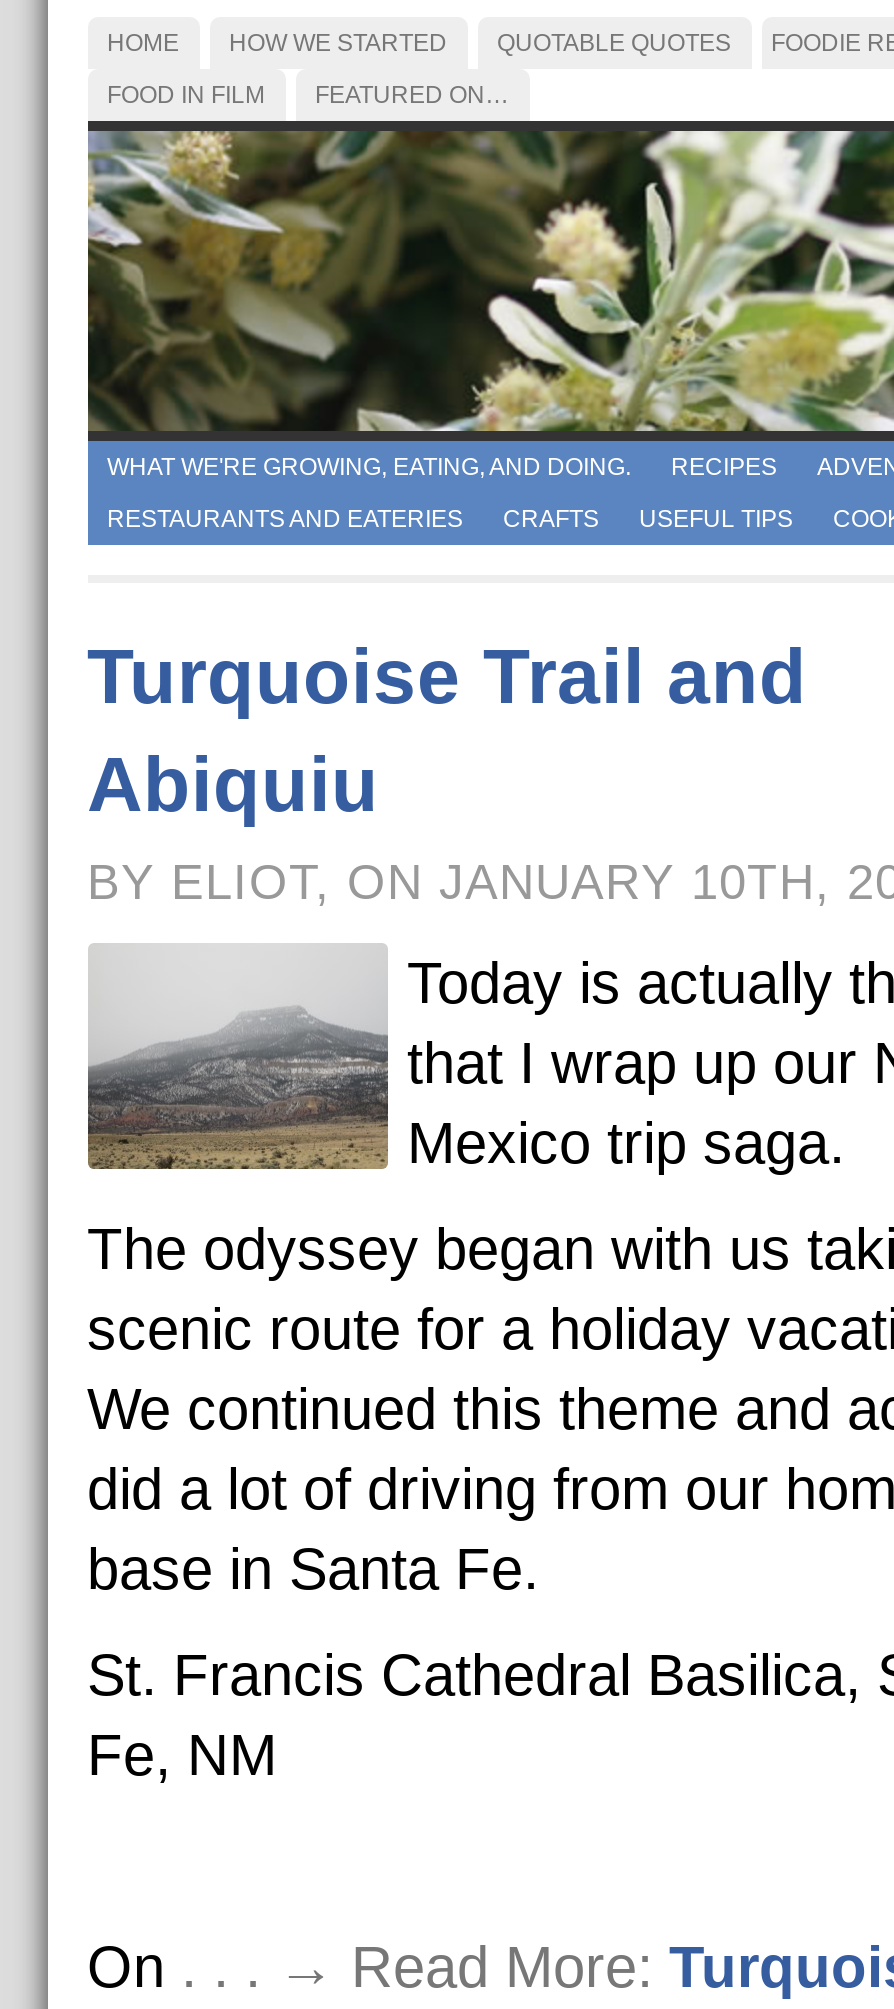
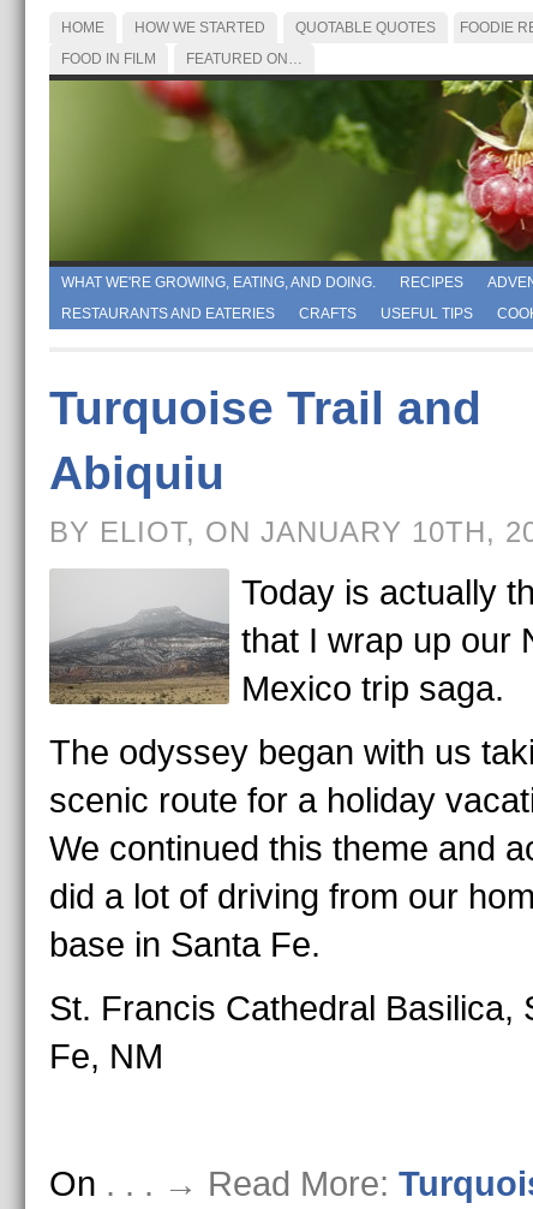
- [image]
+ [image]
